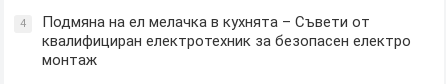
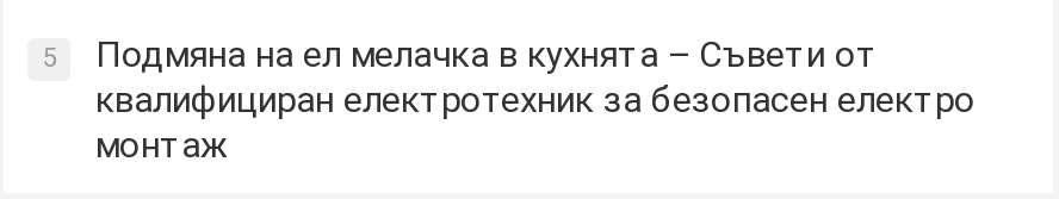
- 4 Подмяна на ел мелачка в кухнята – Съвети от
+ 5 Подмяна на ел мелачка в кухнята – Съвети от
